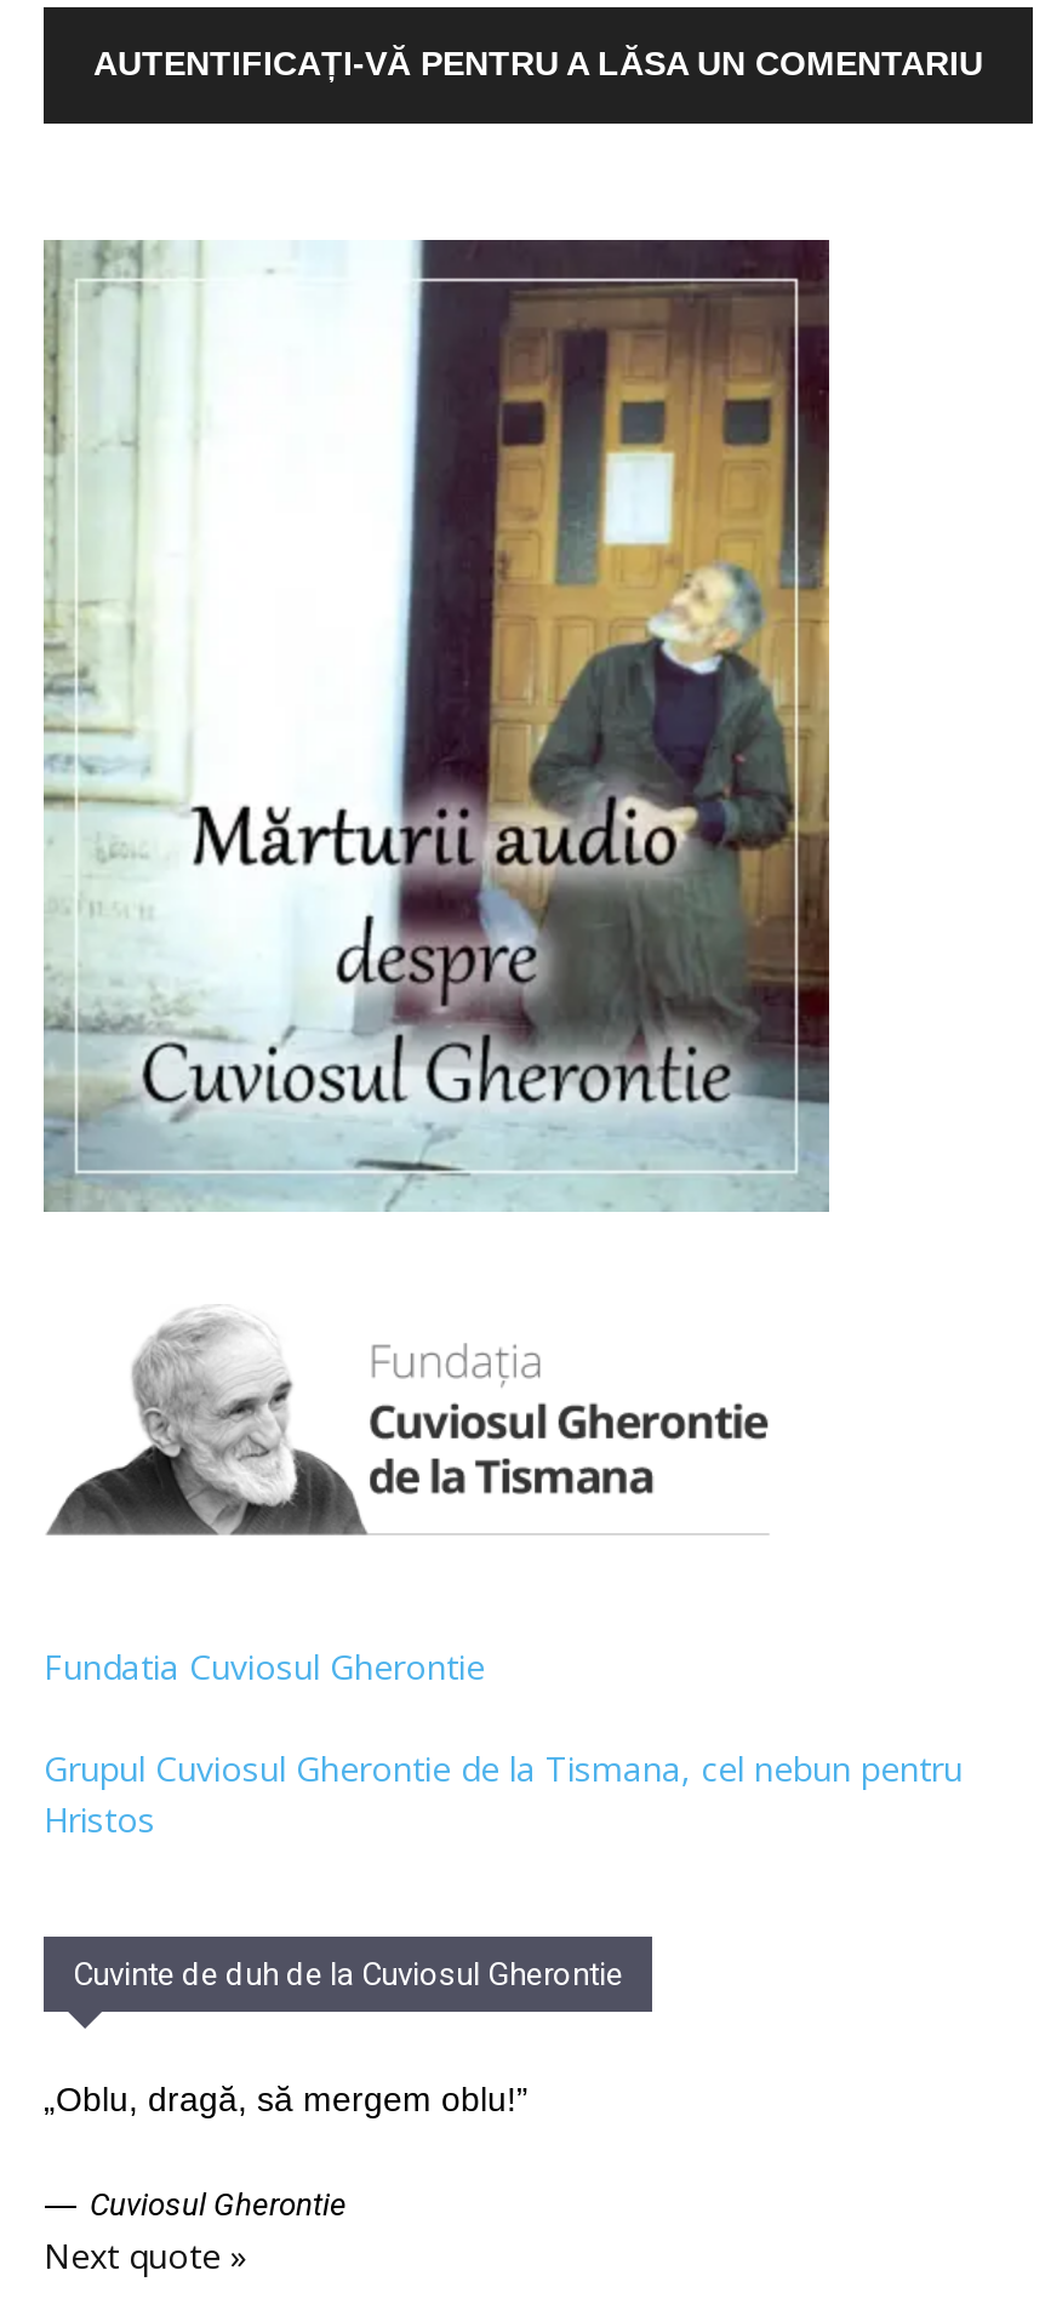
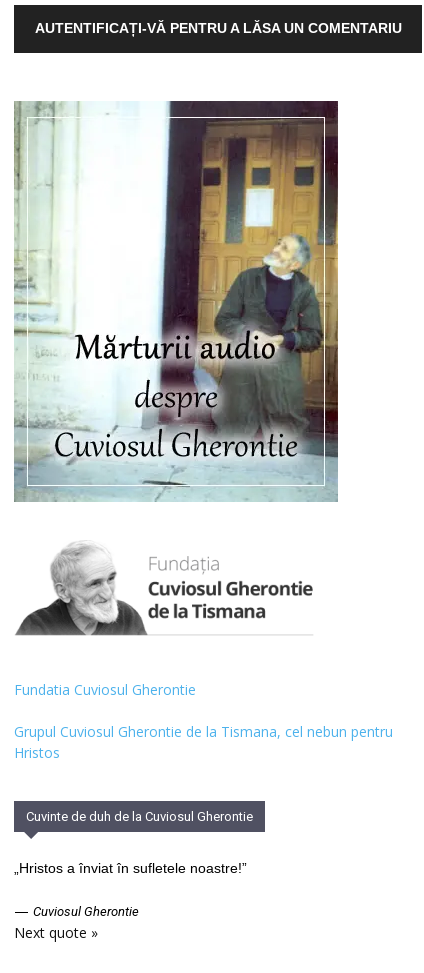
- „Oblu, dragă, să mergem oblu!”
+ „Hristos a înviat în sufletele noastre!”
